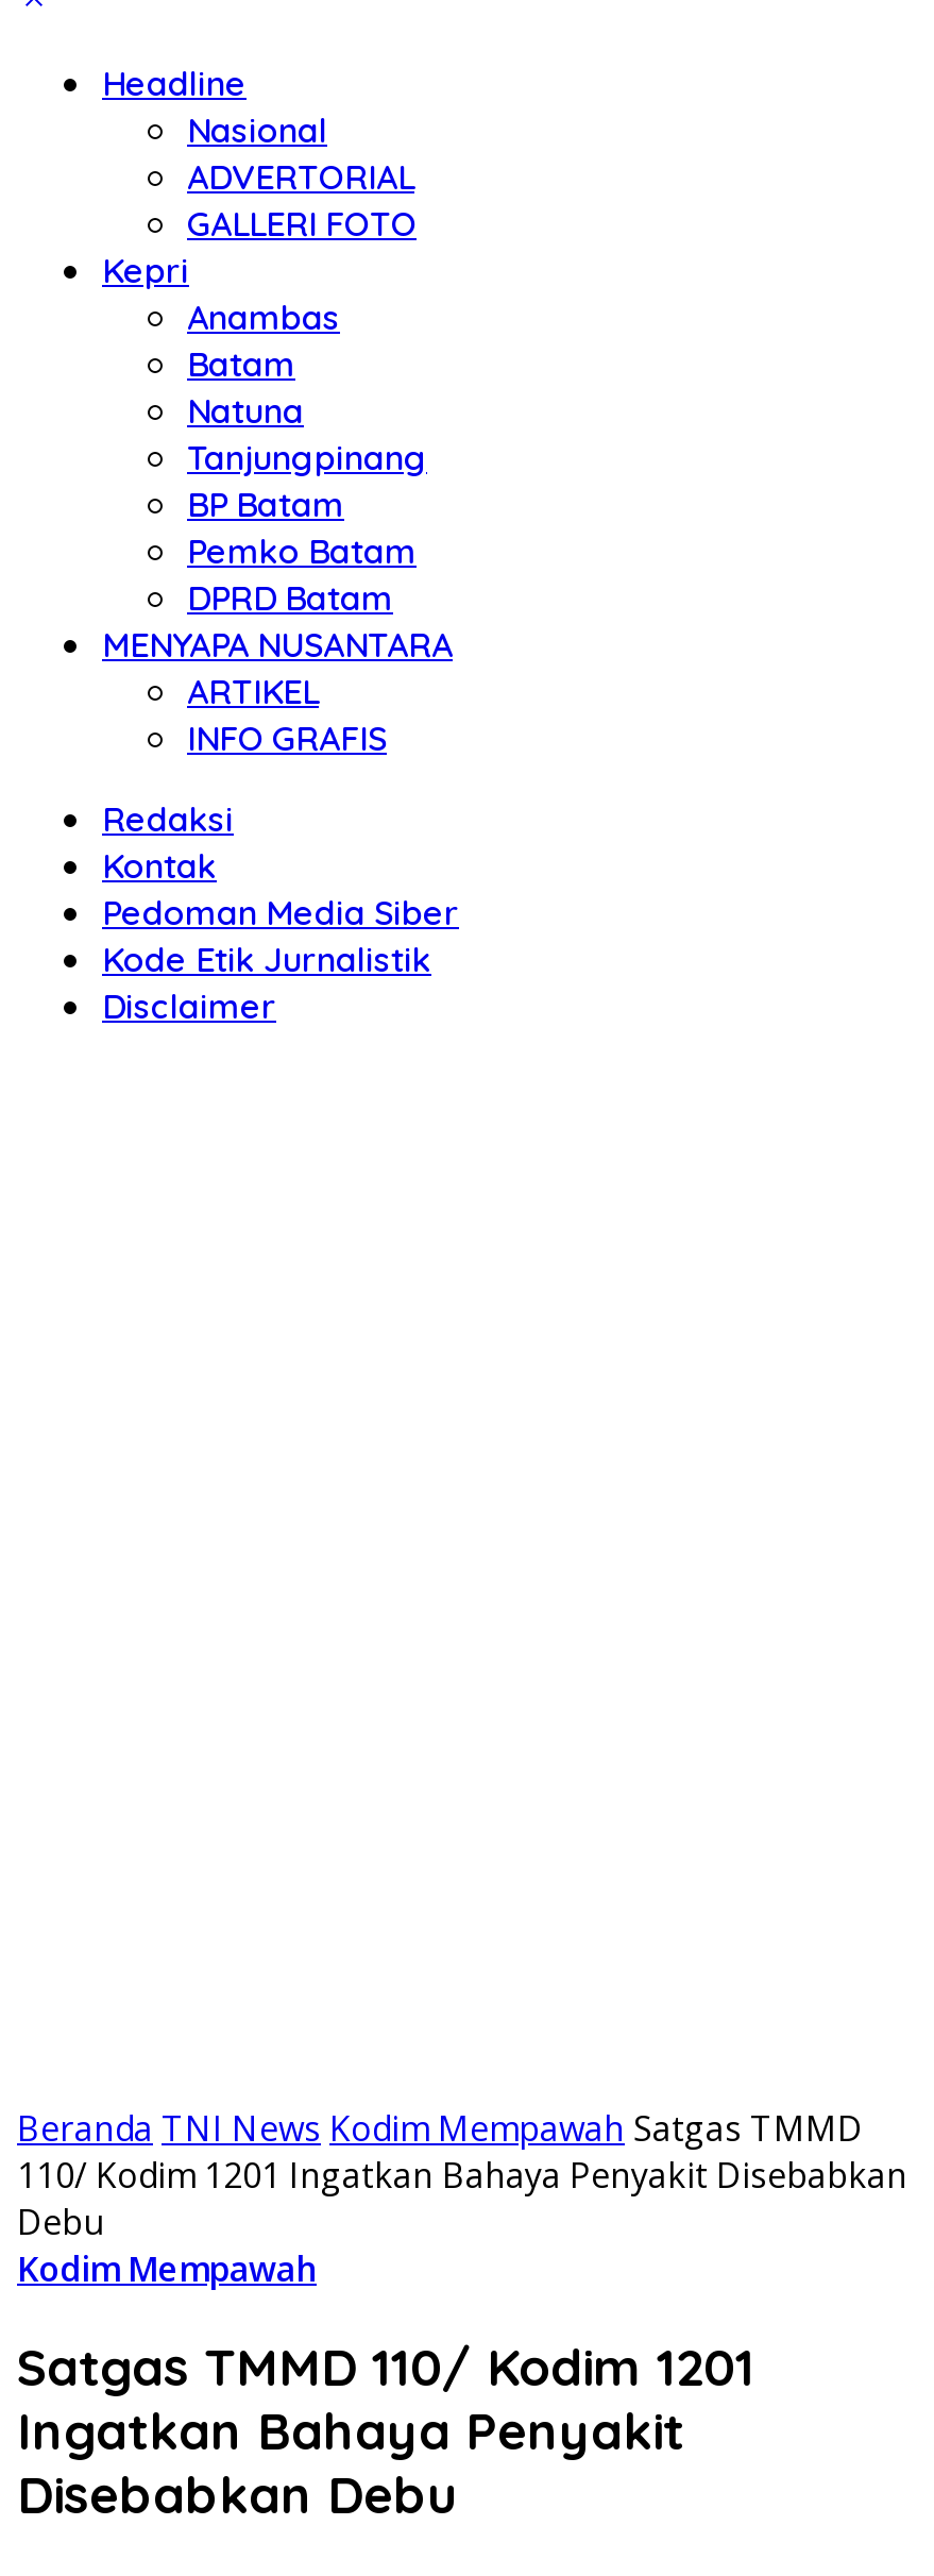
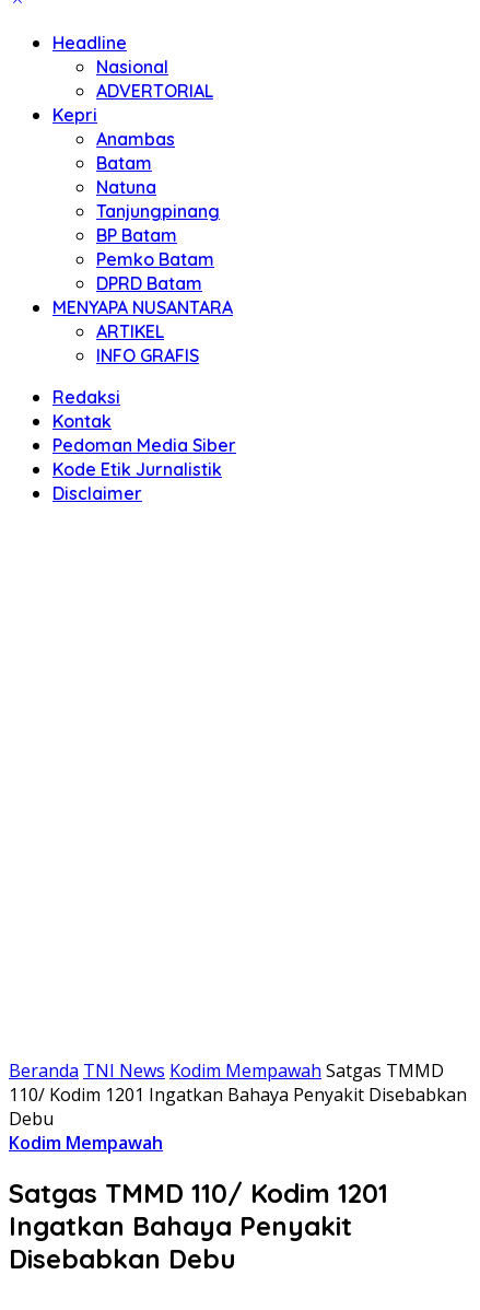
- GALLERI FOTO
